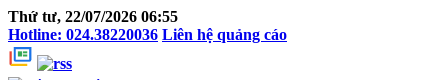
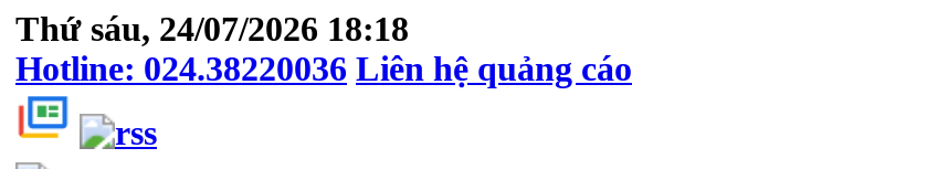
- Thứ tư, 22/07/2026 06:55
+ Thứ sáu, 24/07/2026 18:18
